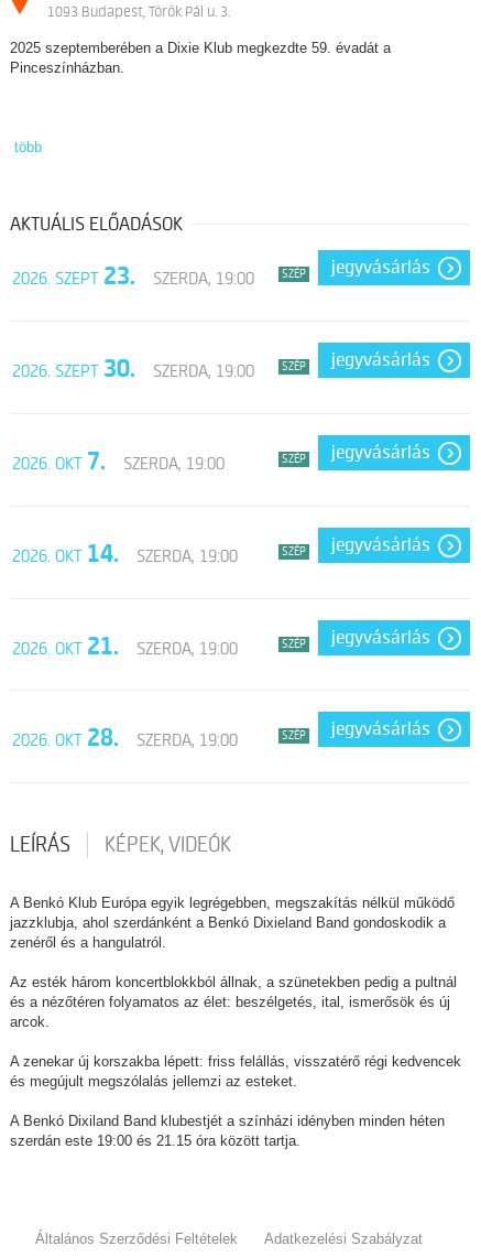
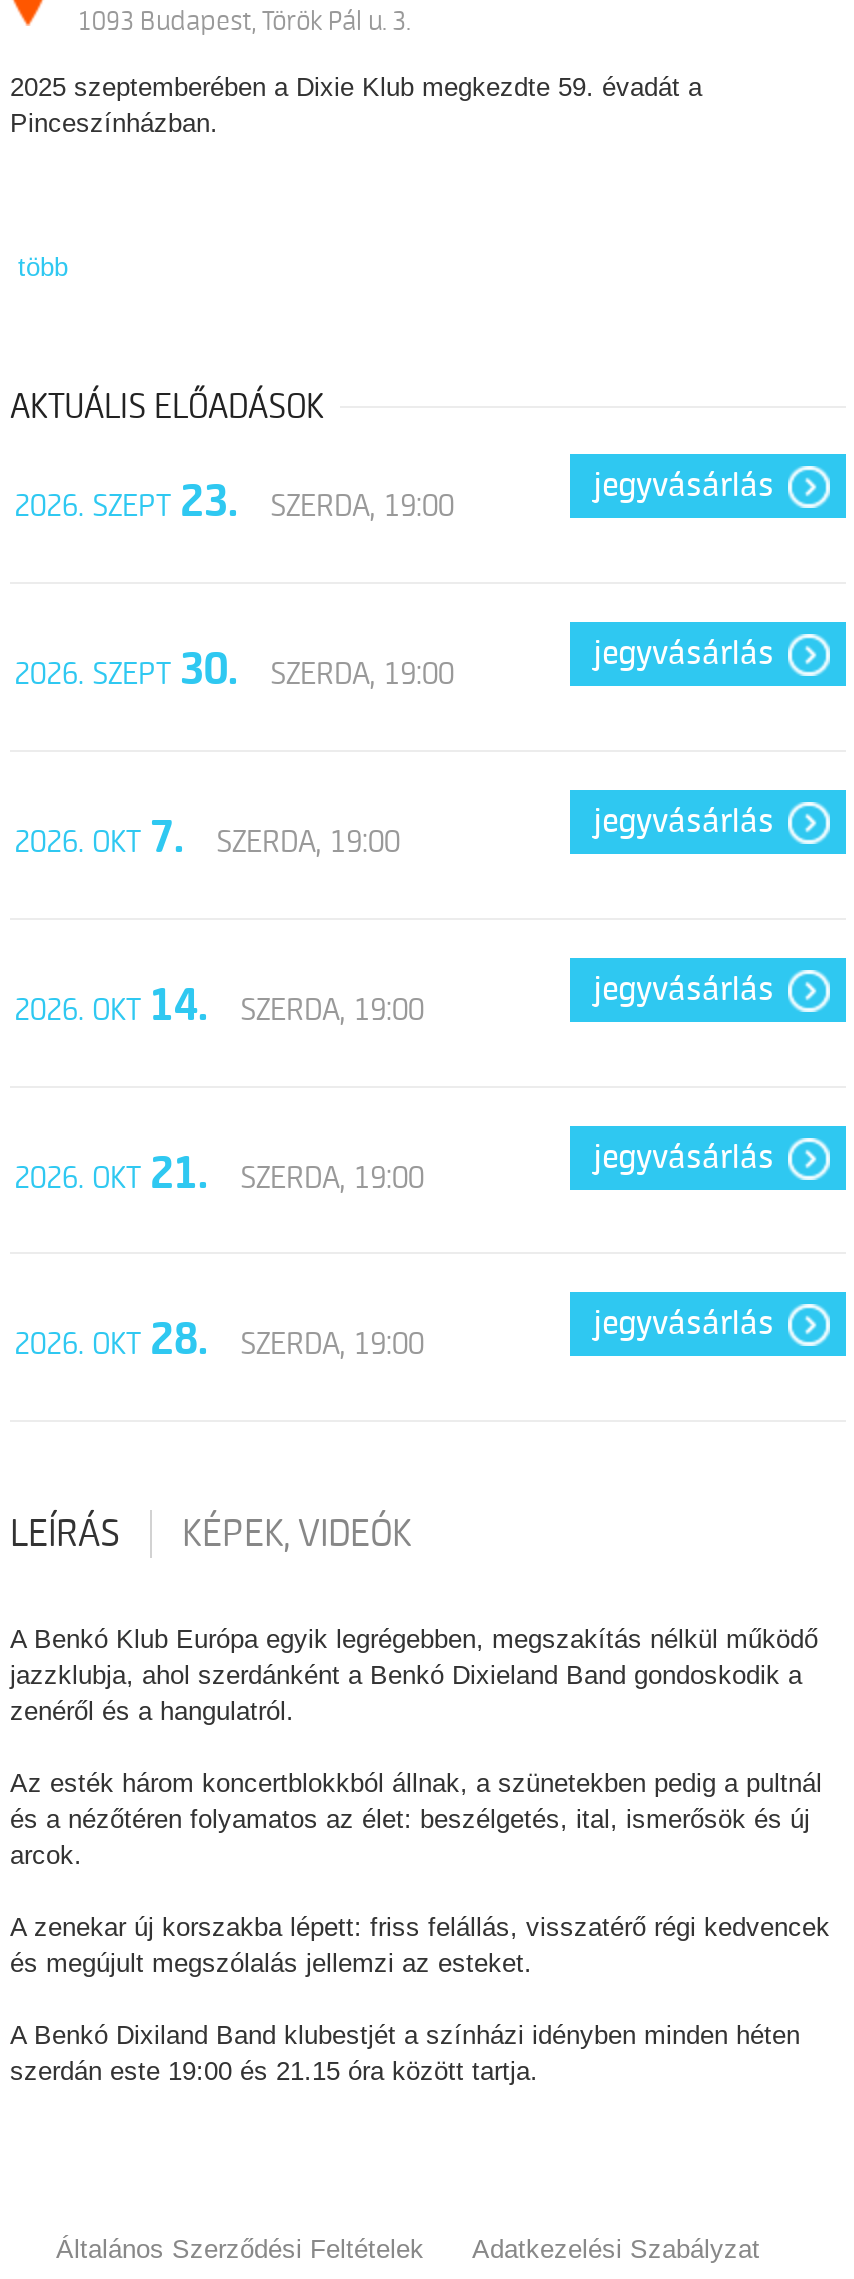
- SZÉP

- SZÉP

- SZÉP

- SZÉP

- SZÉP

- SZÉP
